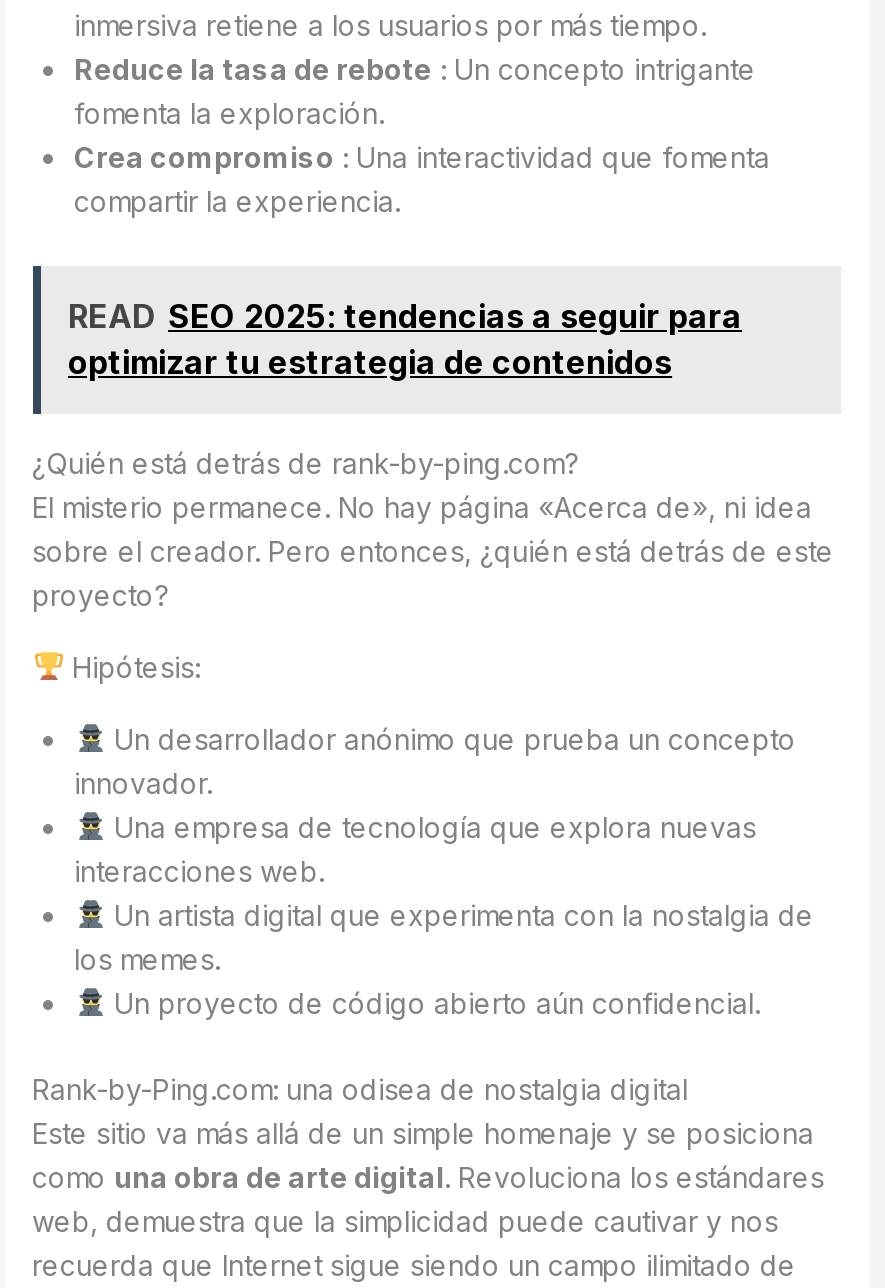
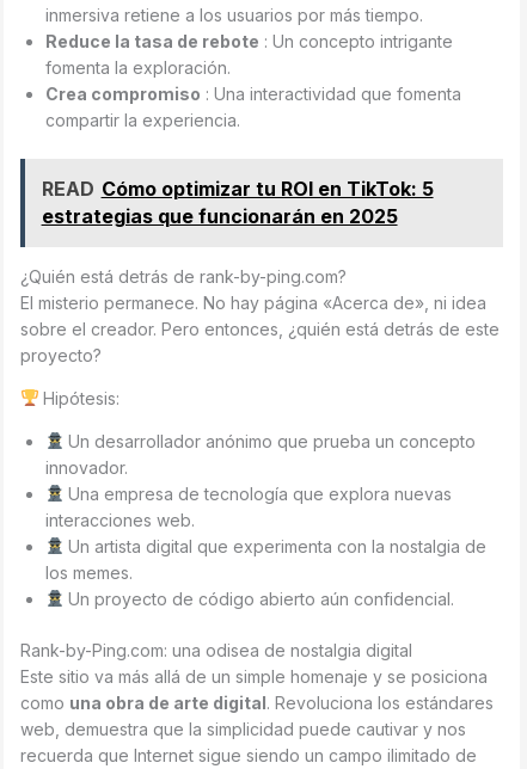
- READ SEO 2025: tendencias a seguir para
- optimizar tu estrategia de contenidos
+ READ Cómo optimizar tu ROI en TikTok: 5
+ estrategias que funcionarán en 2025
